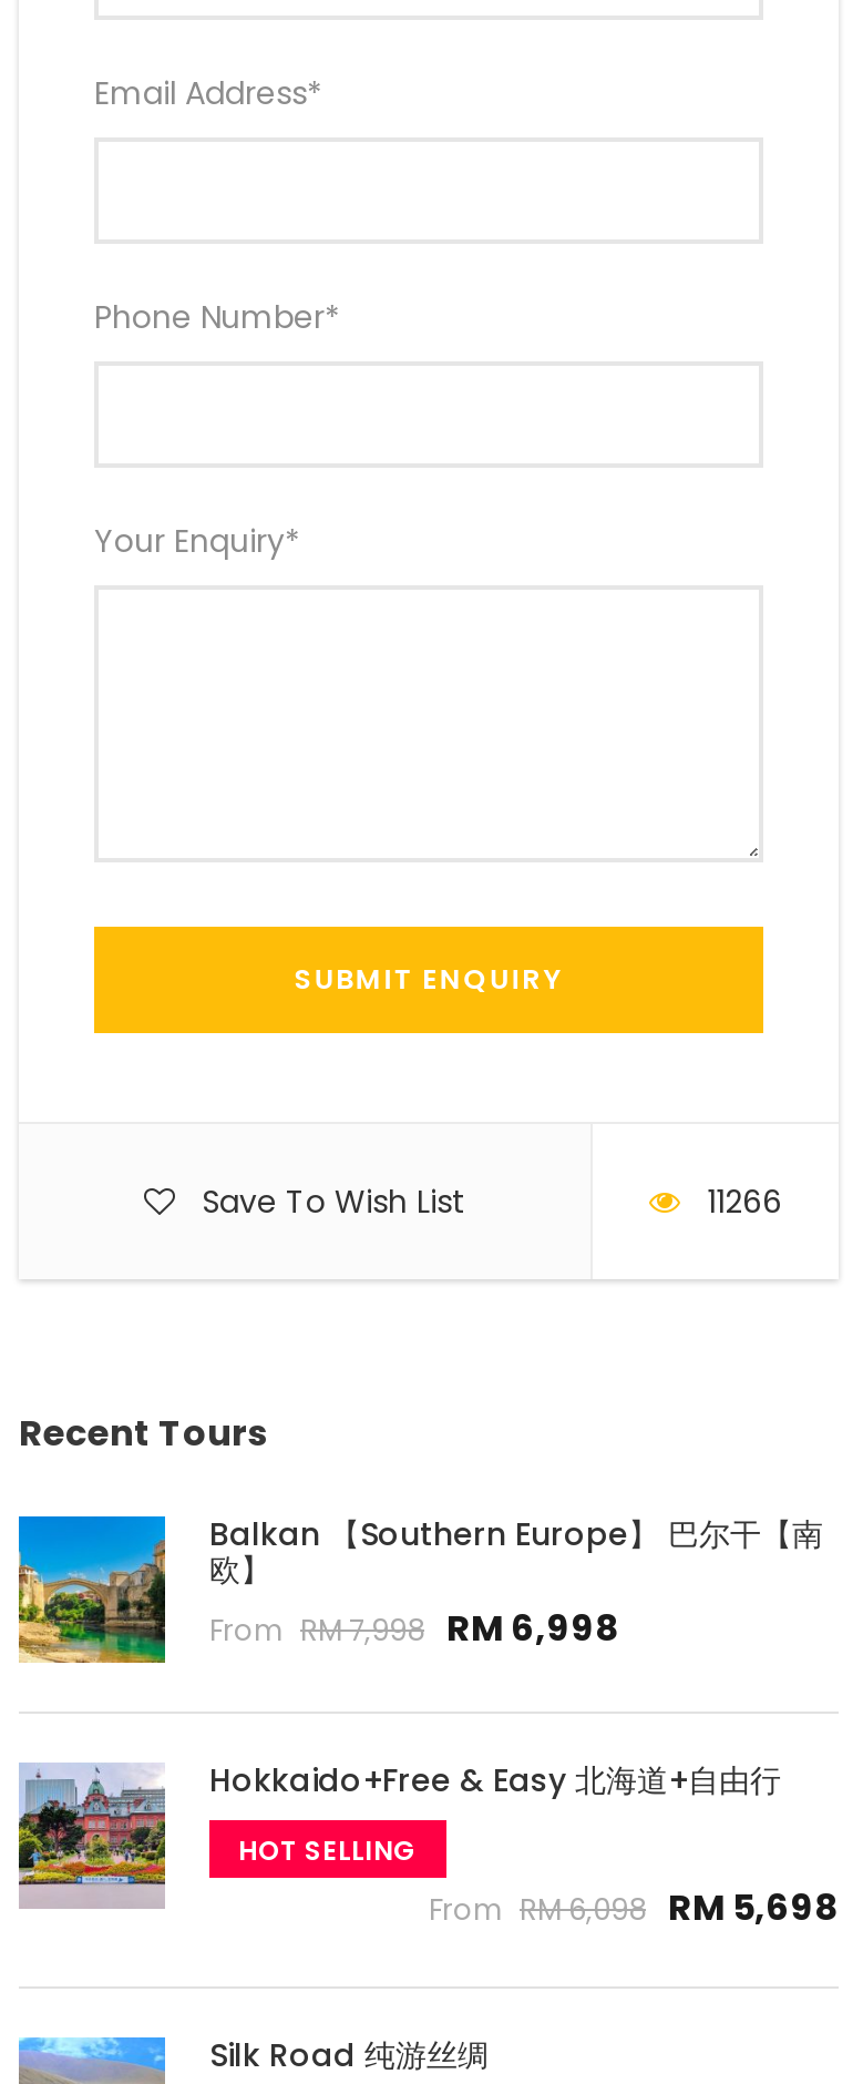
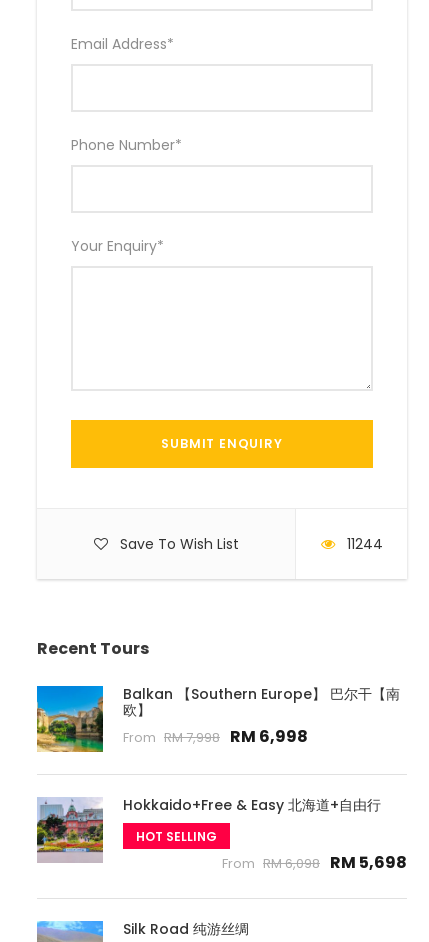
- 11266
+ 11244
